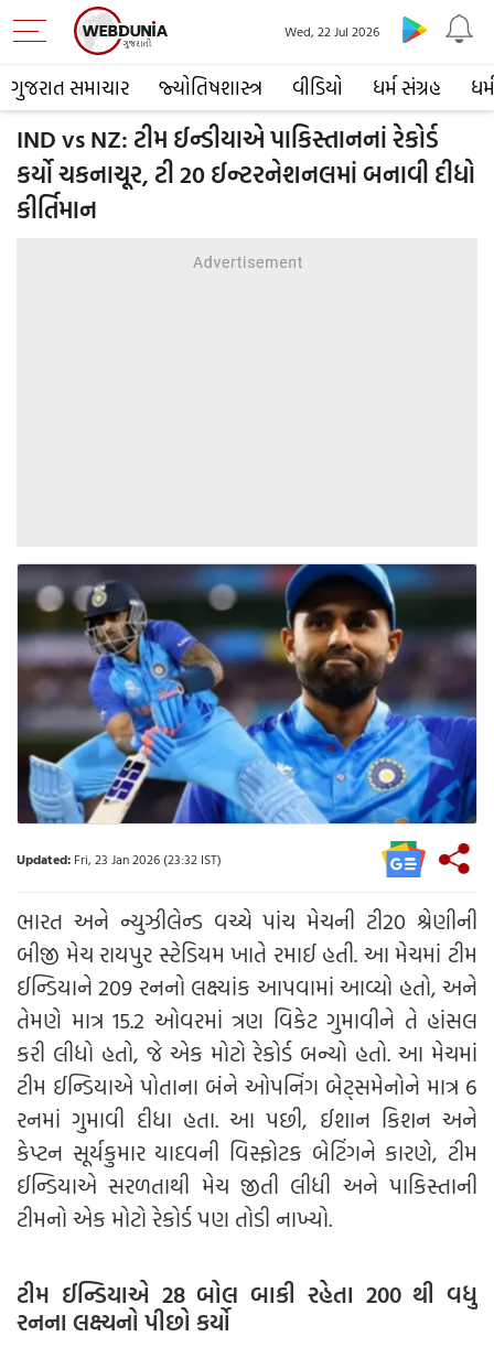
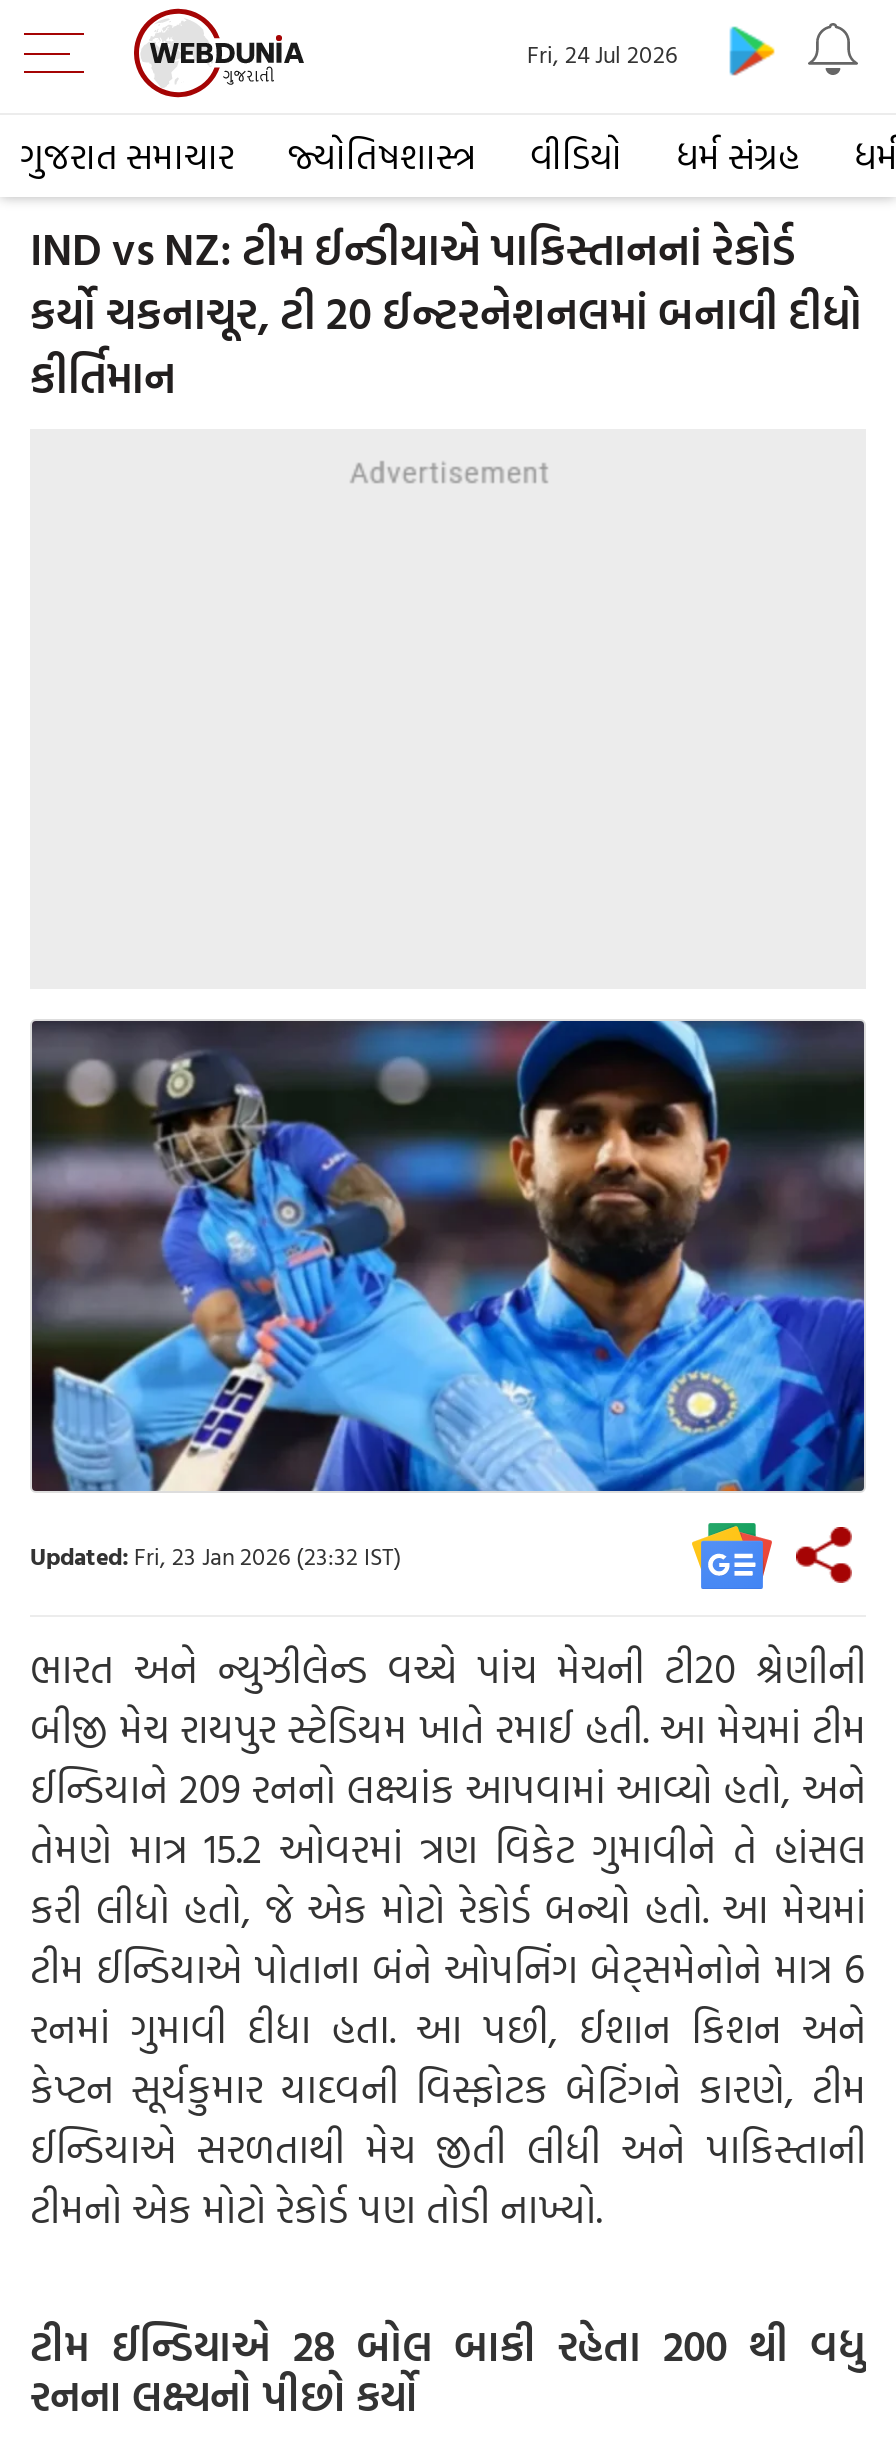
- Wed, 22 Jul 2026
+ Fri, 24 Jul 2026
